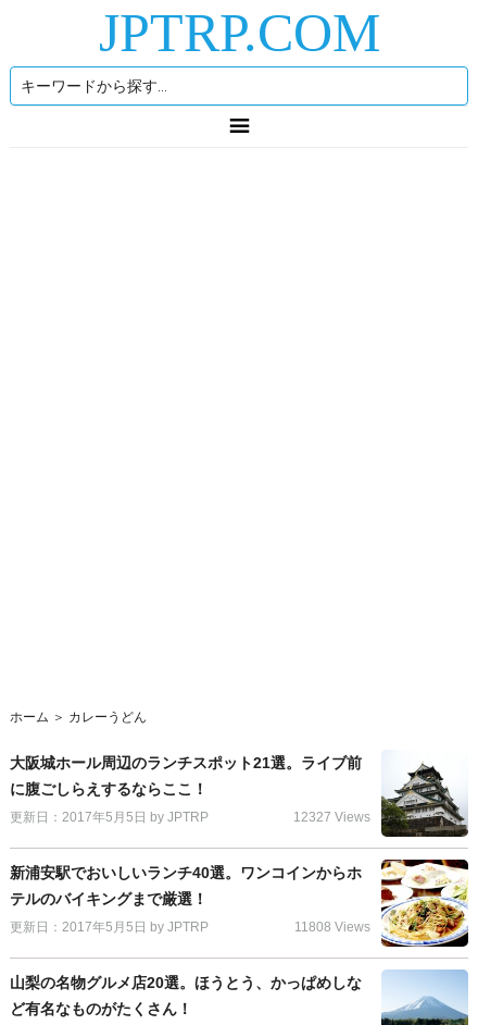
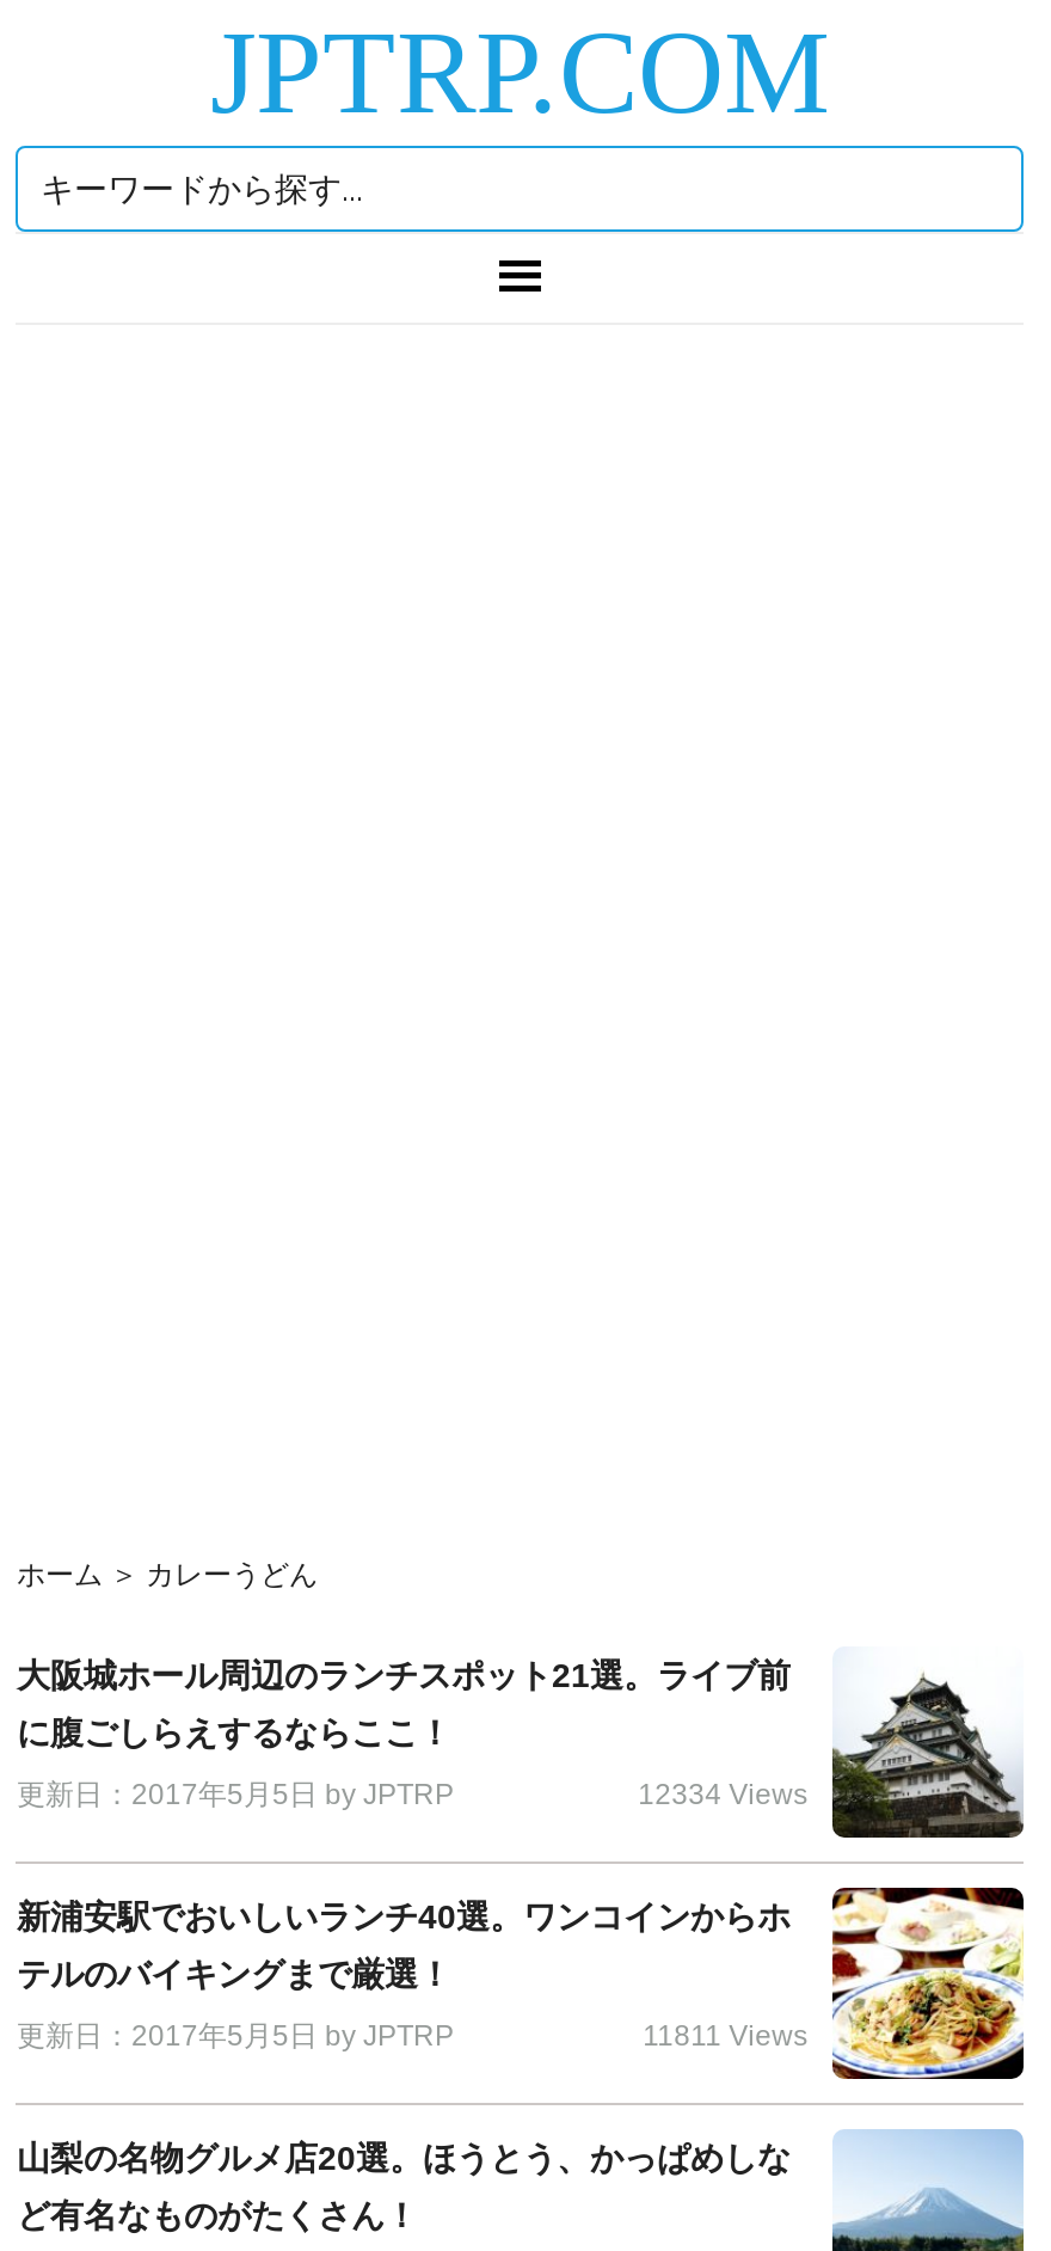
- 12327 Views
+ 12334 Views

- 11808 Views
+ 11811 Views
